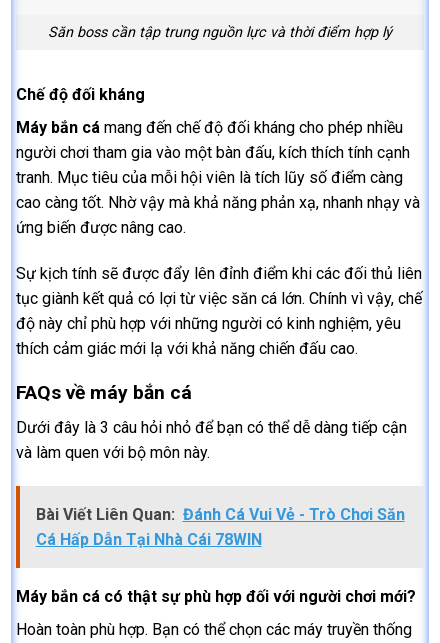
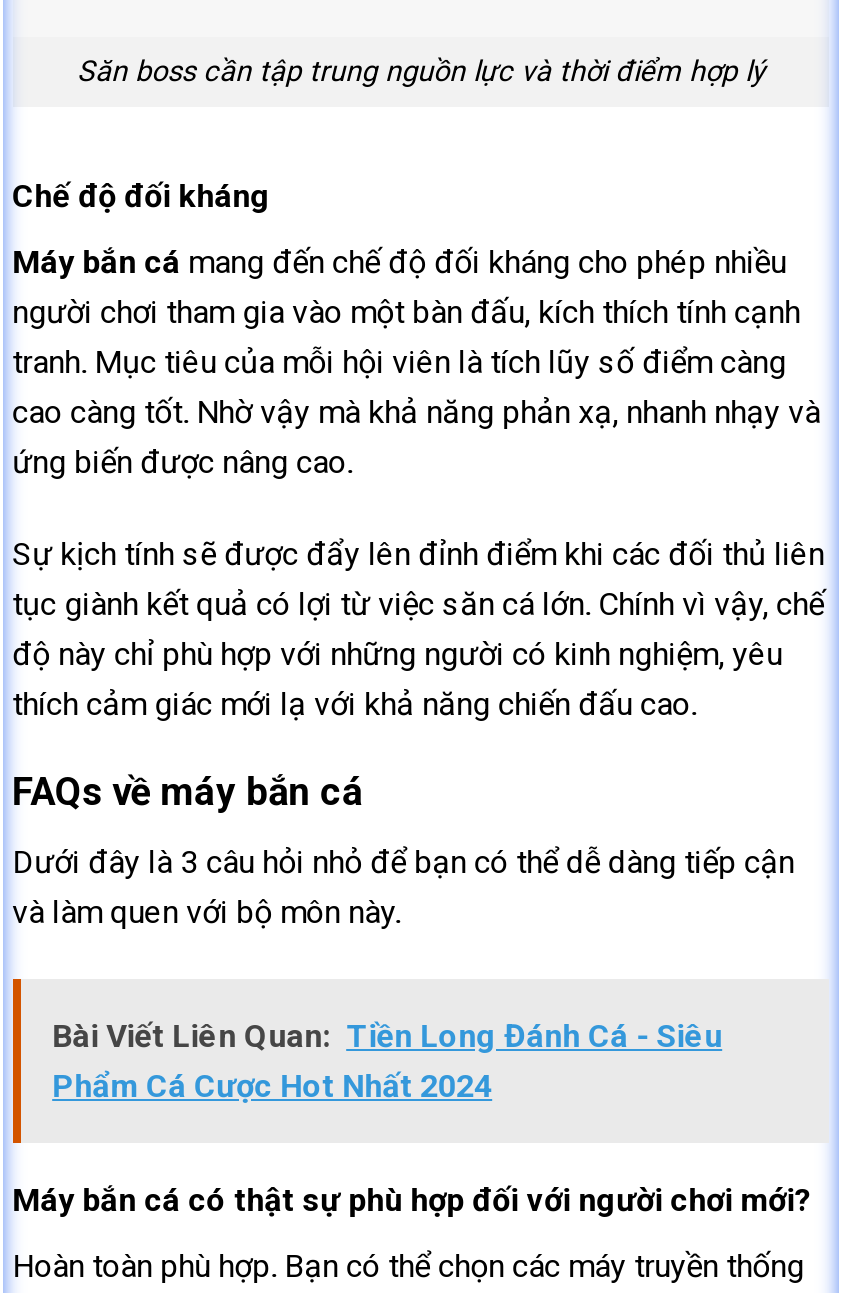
- Bài Viết Liên Quan: Đánh Cá Vui Vẻ - Trò Chơi Săn
- Cá Hấp Dẫn Tại Nhà Cái 78WIN
+ Bài Viết Liên Quan: Tiền Long Đánh Cá - Siêu
+ Phẩm Cá Cược Hot Nhất 2024
